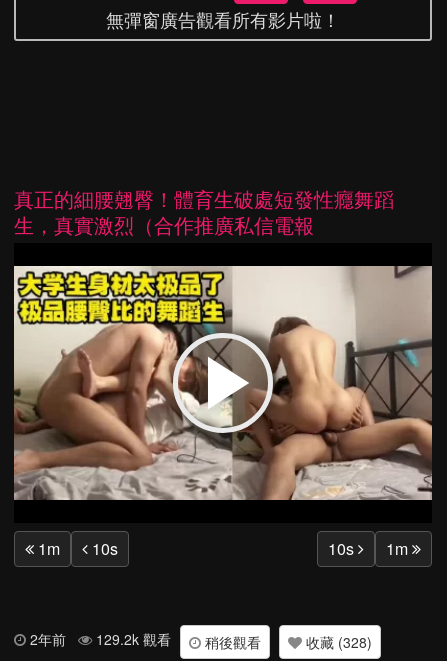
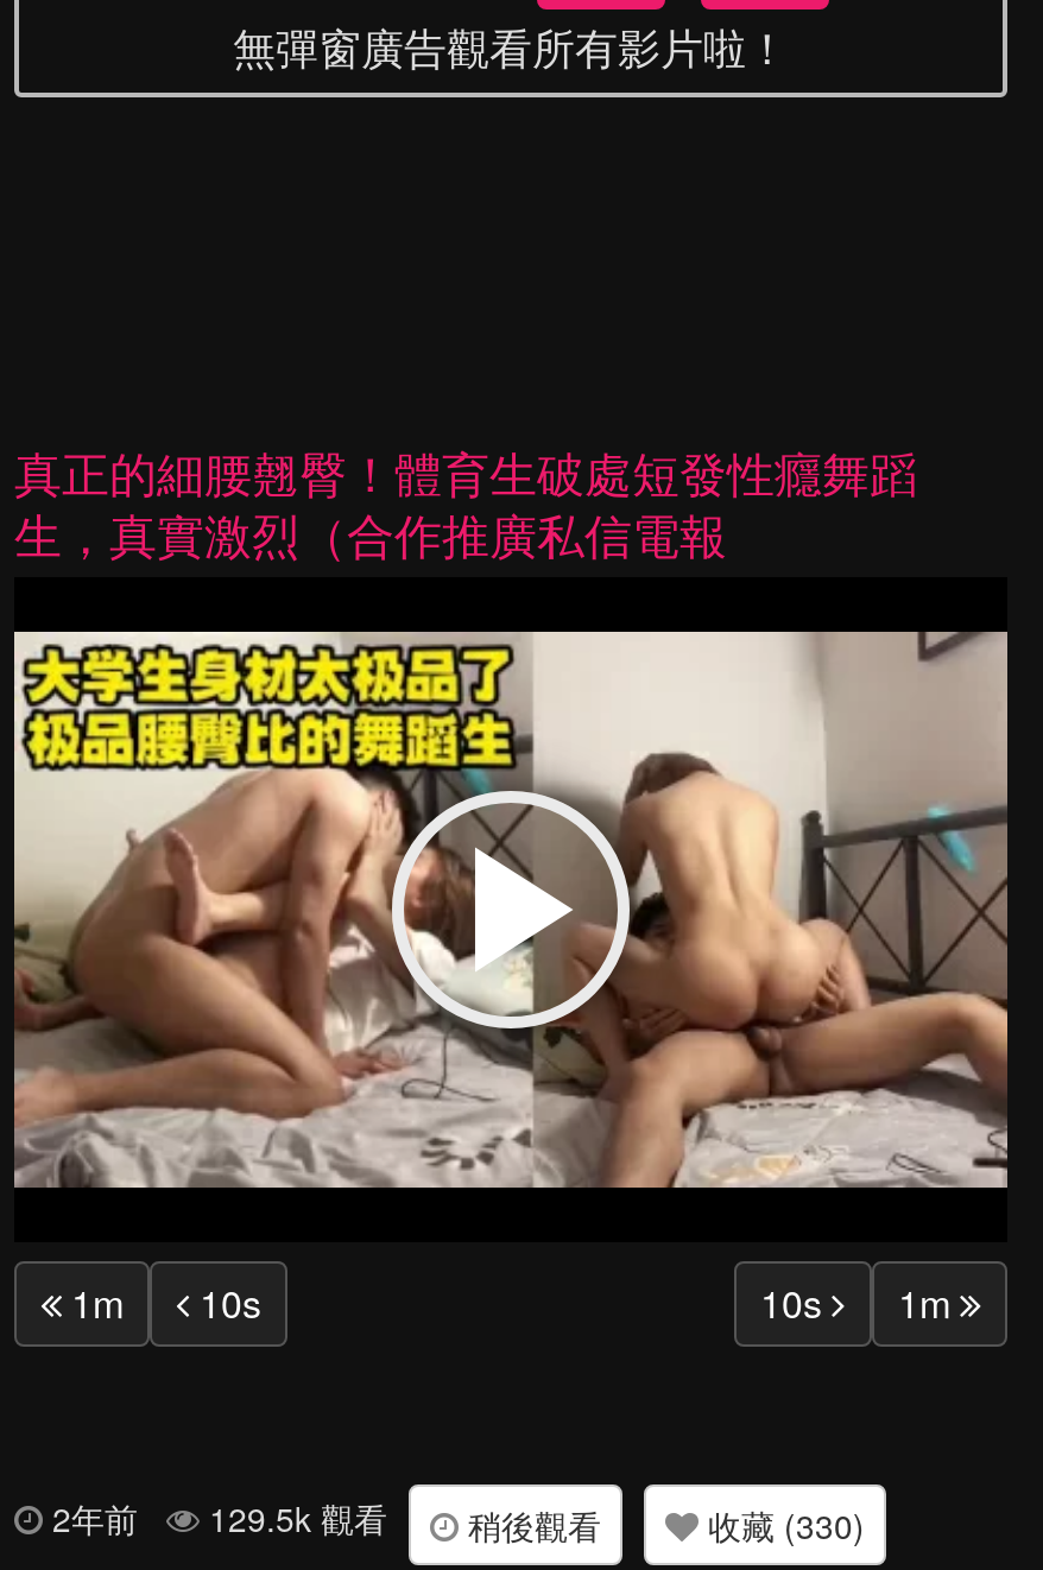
- 2年前 129.2k 觀看 稍後觀看
+ 2年前 129.5k 觀看 稍後觀看

- 收藏 (328)
+ 收藏 (330)
